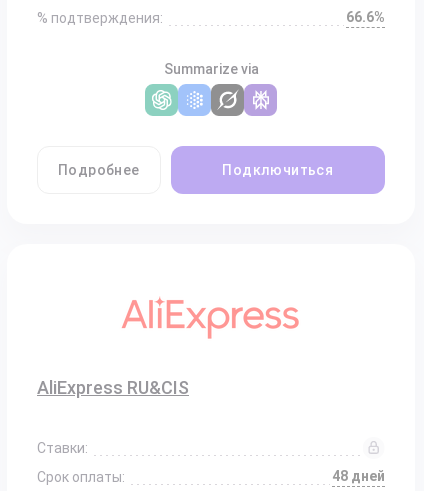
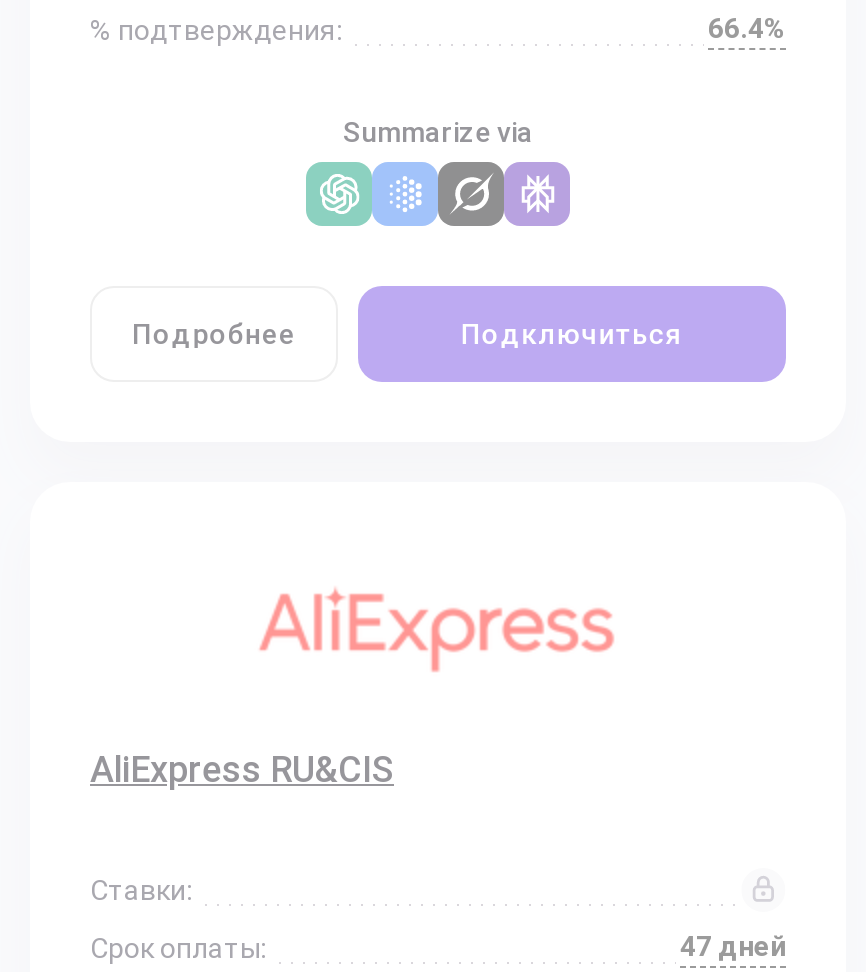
- 66.6%
+ 66.4%

- 48 дней
+ 47 дней
